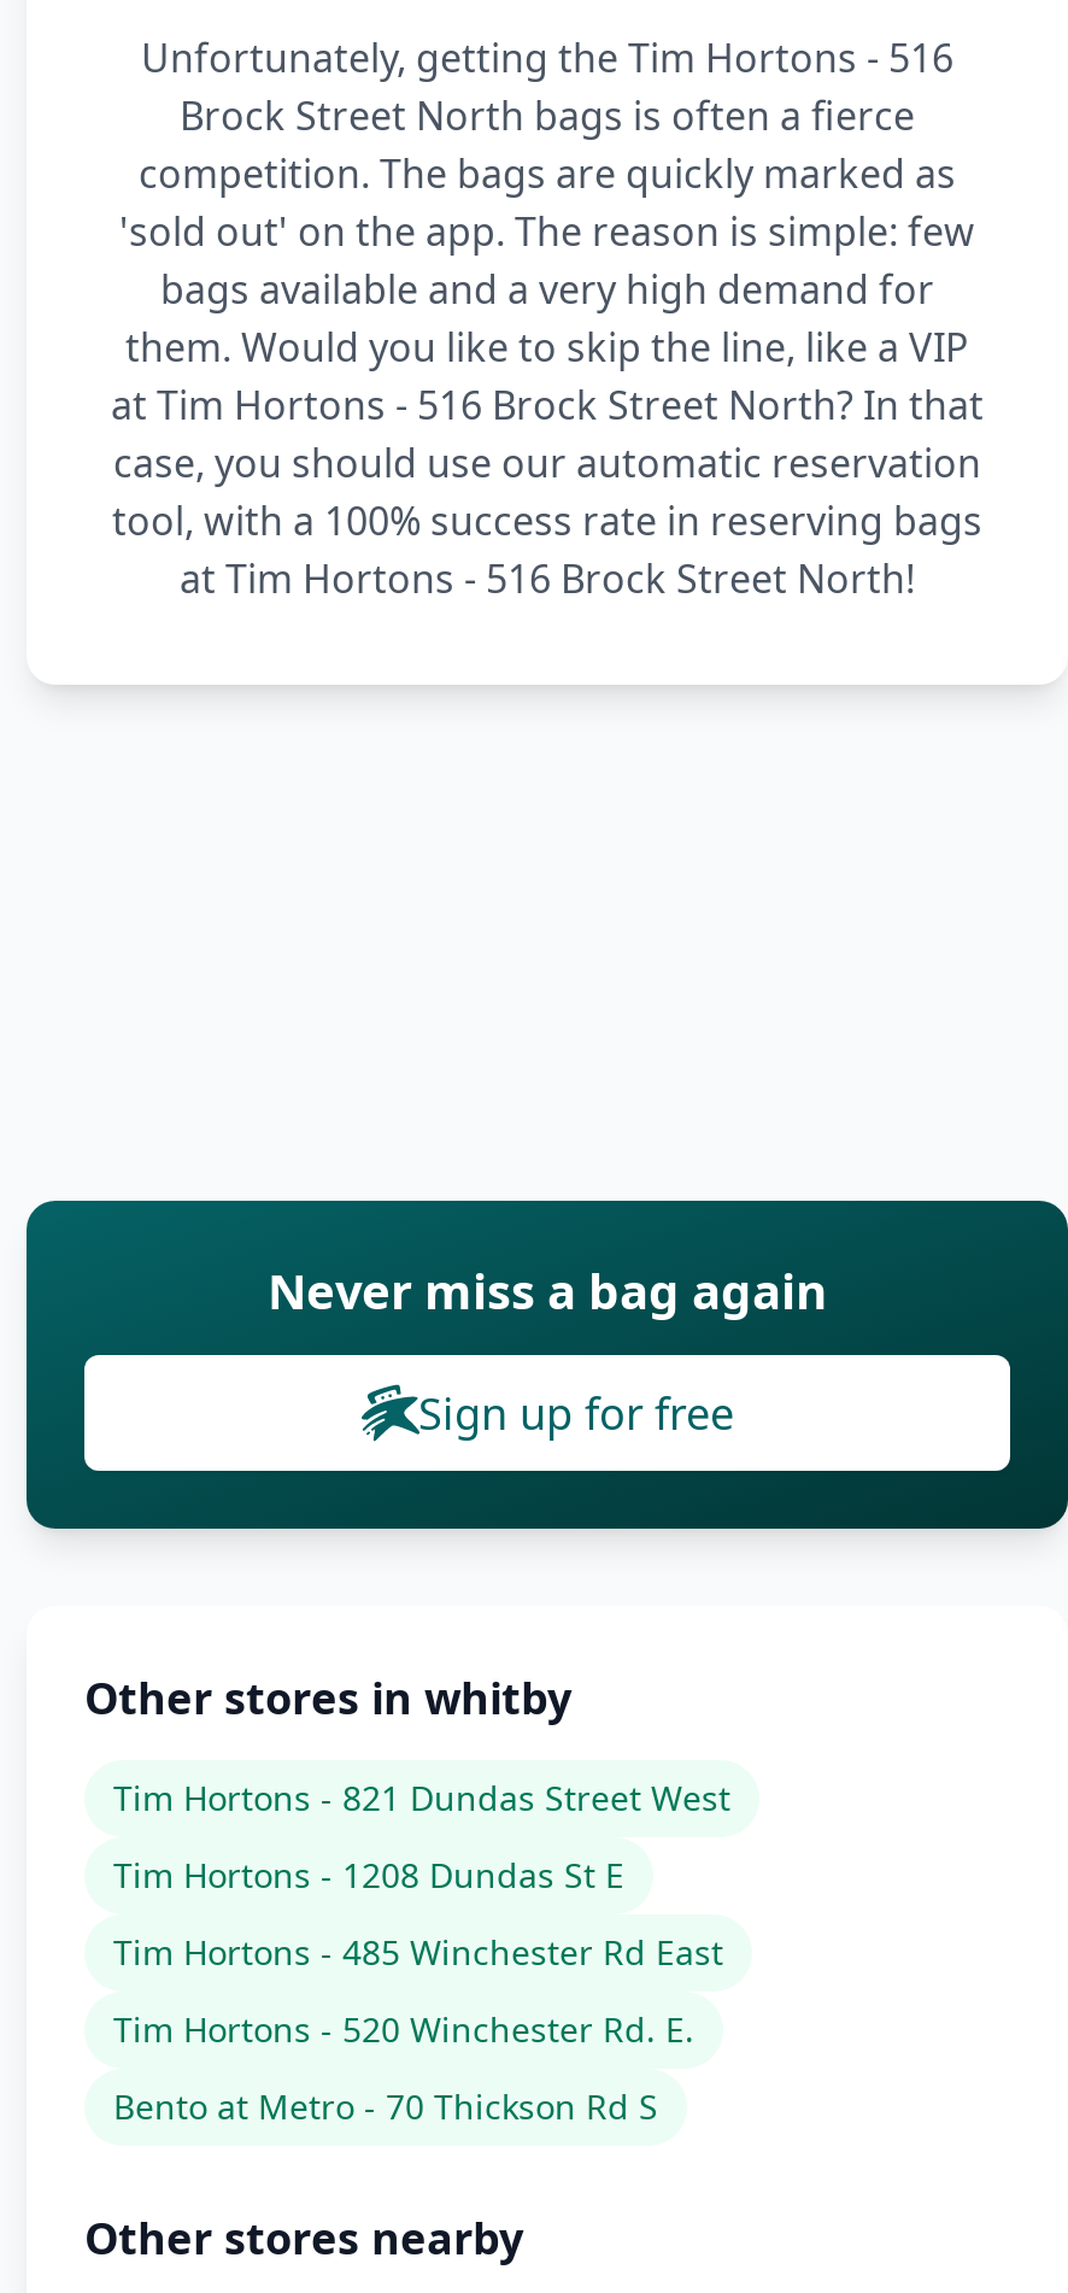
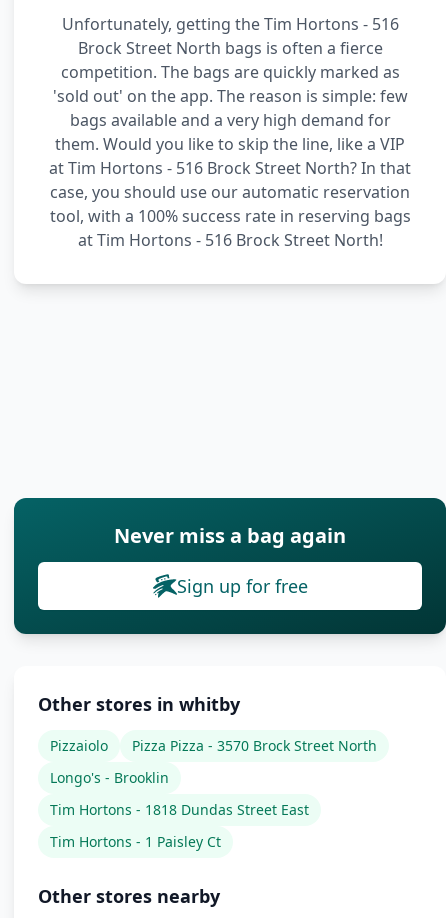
- Tim Hortons - 821 Dundas Street West
- Tim Hortons - 1208 Dundas St E
- Tim Hortons - 485 Winchester Rd East
- Tim Hortons - 520 Winchester Rd. E.
- Bento at Metro - 70 Thickson Rd S
+ Pizzaiolo
+ Pizza Pizza - 3570 Brock Street North
+ Longo's - Brooklin
+ Tim Hortons - 1818 Dundas Street East
+ Tim Hortons - 1 Paisley Ct
